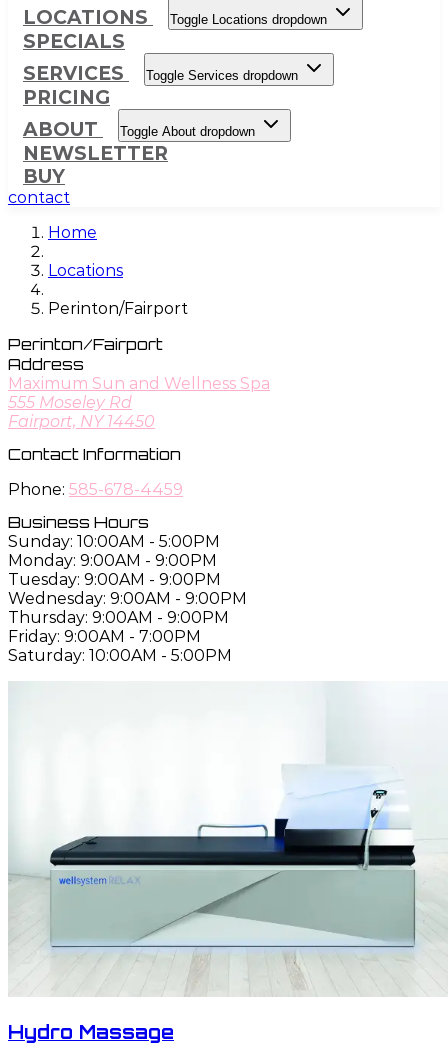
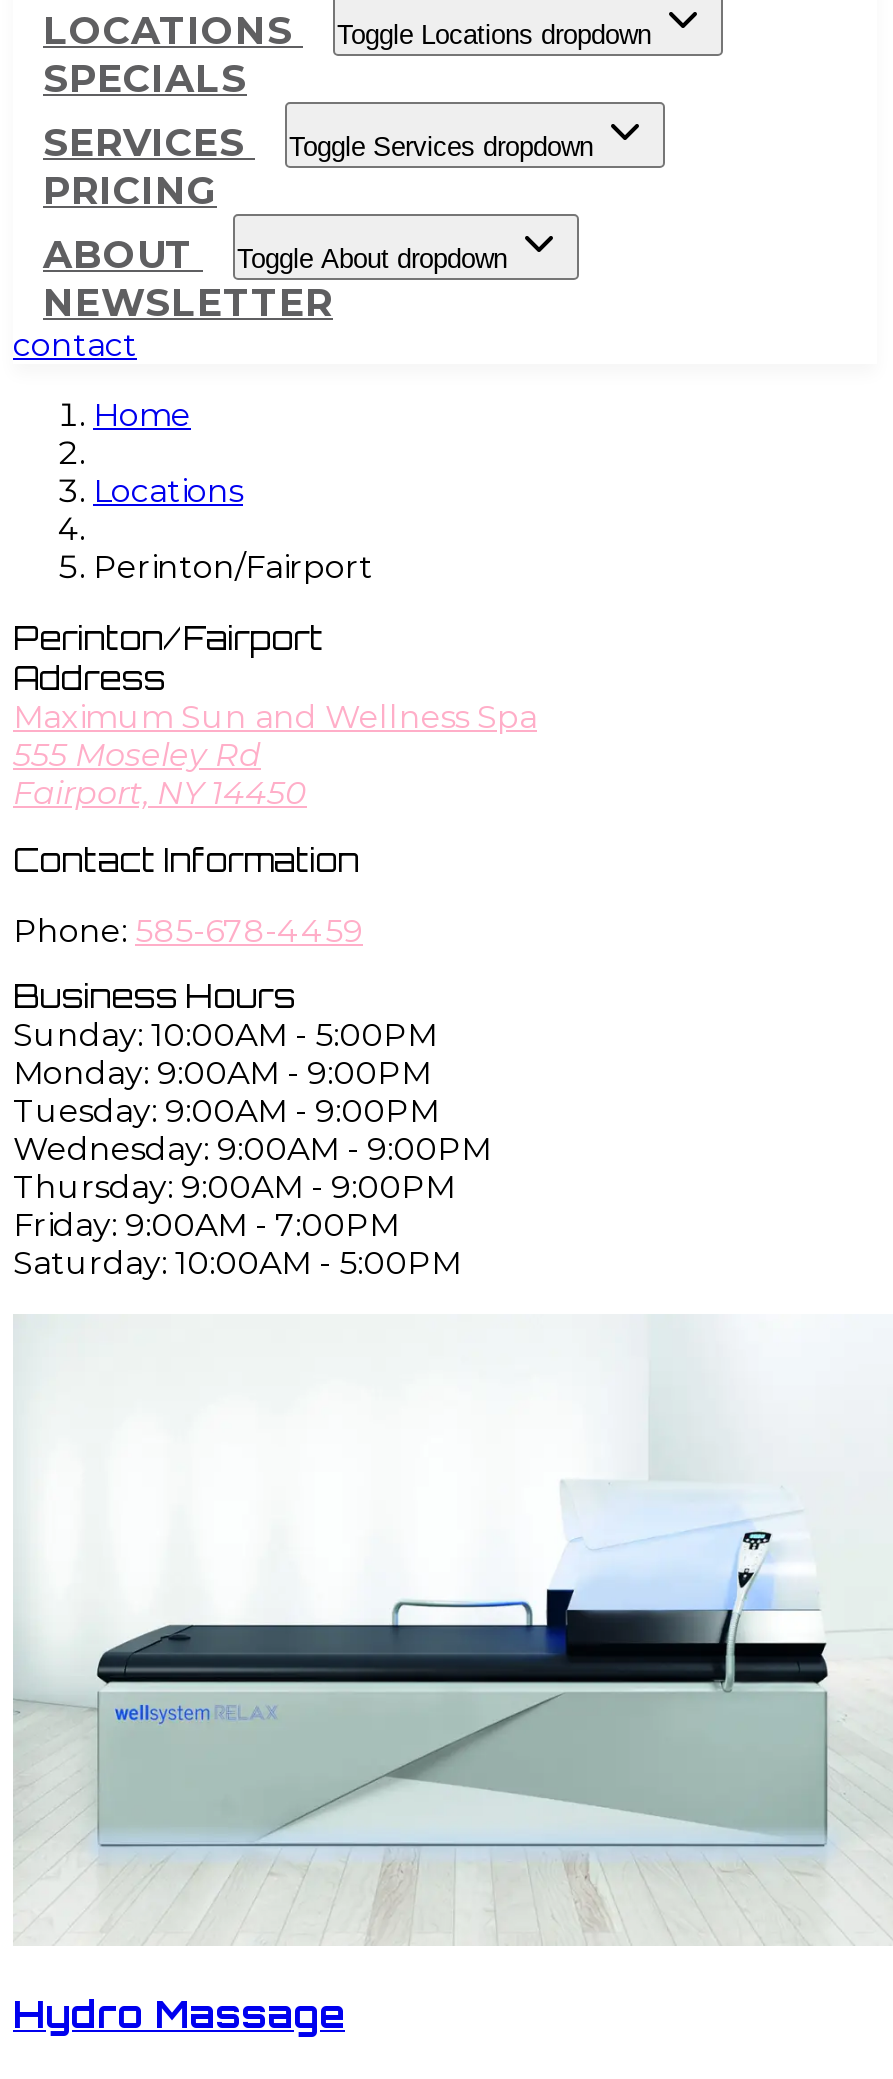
- BUY
